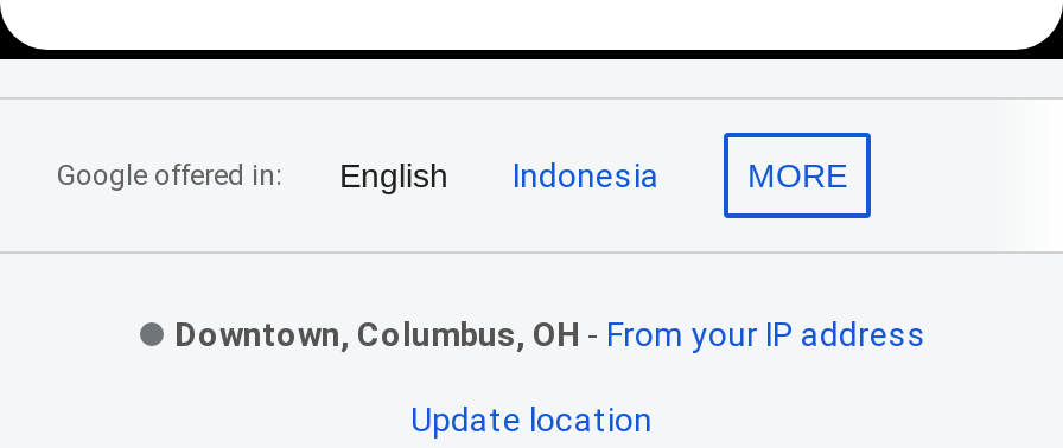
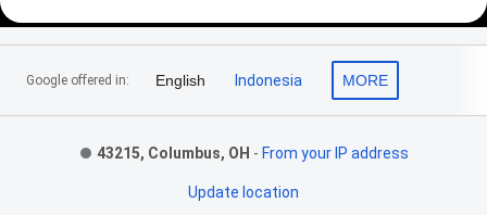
- Downtown, Columbus, OH - From your IP address
+ 43215, Columbus, OH - From your IP address
